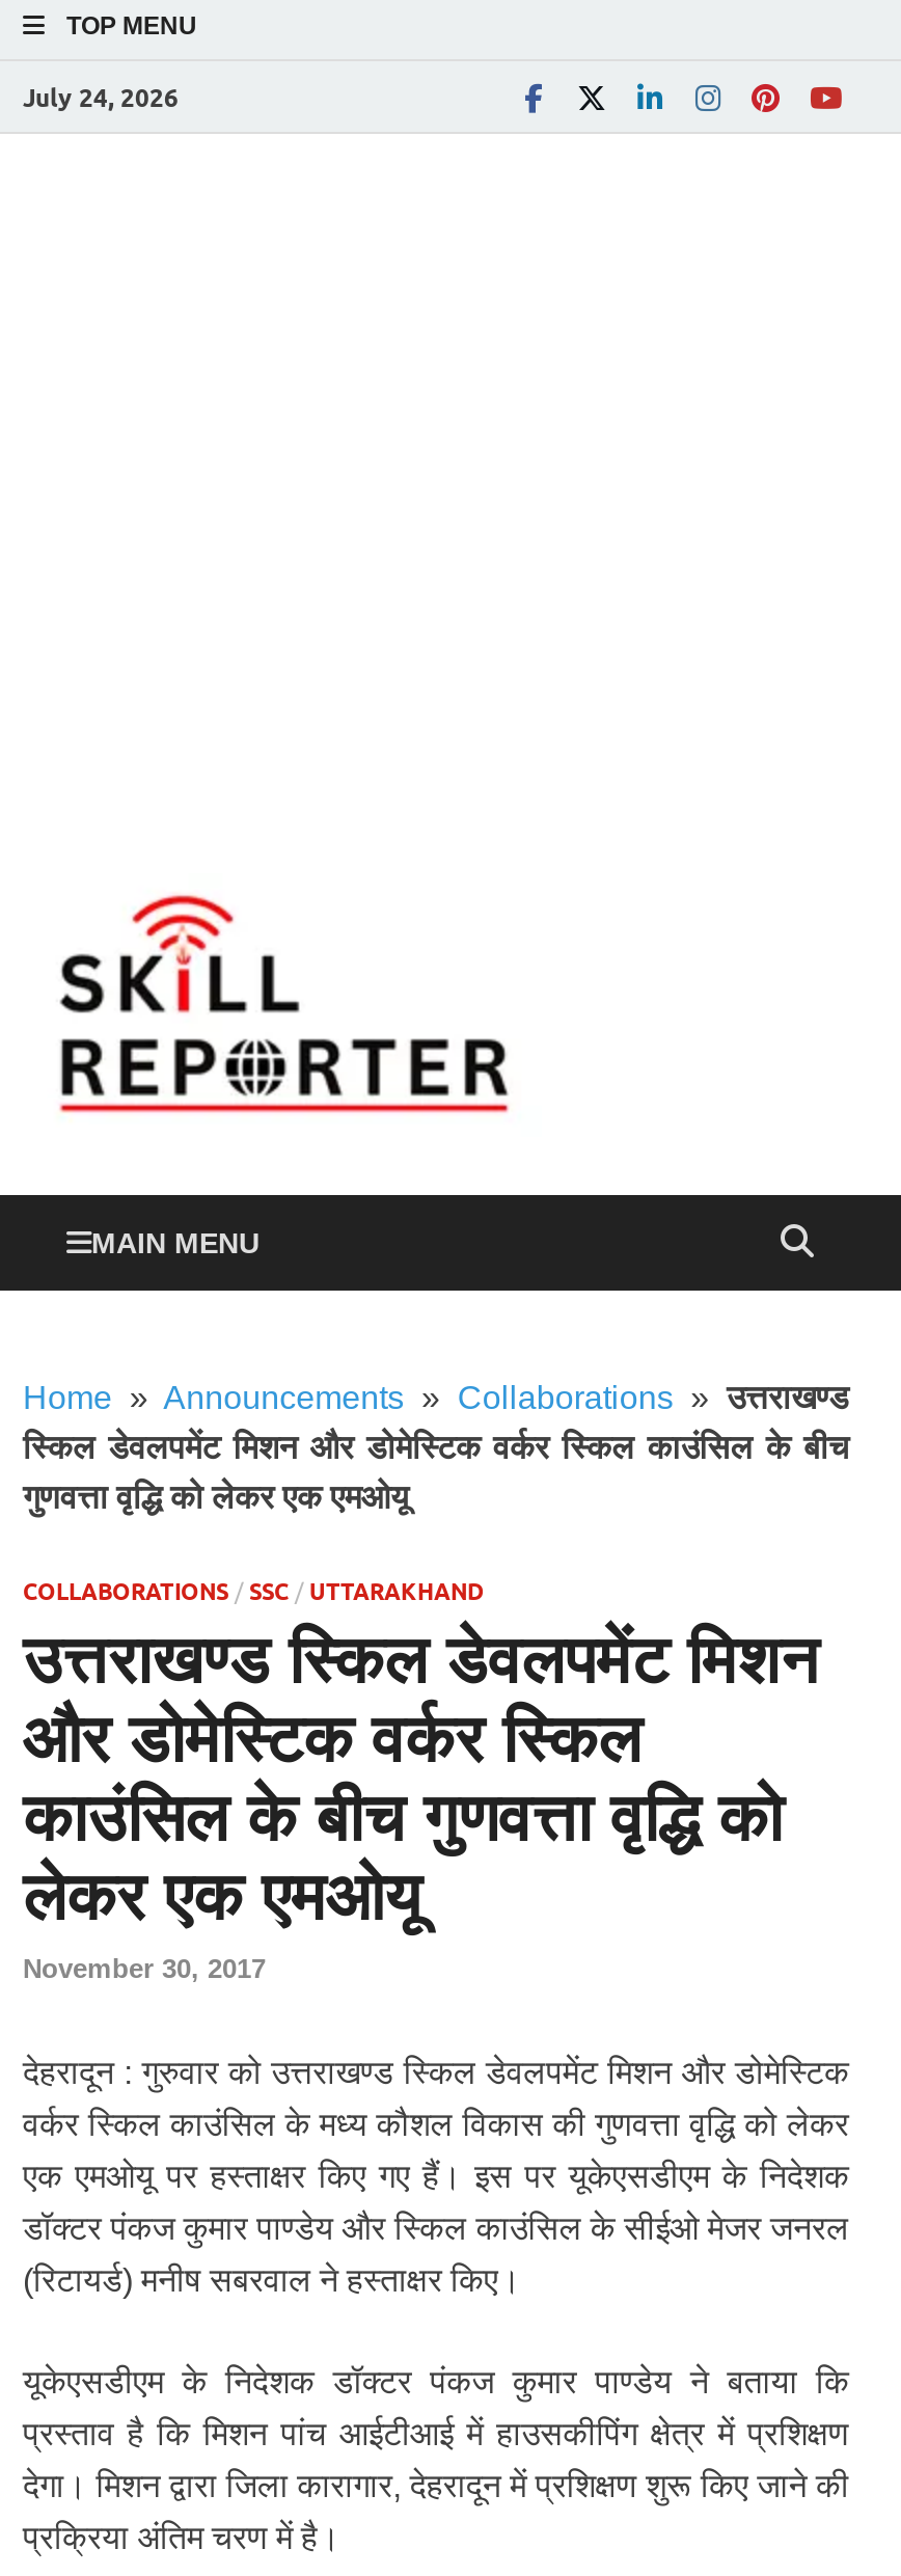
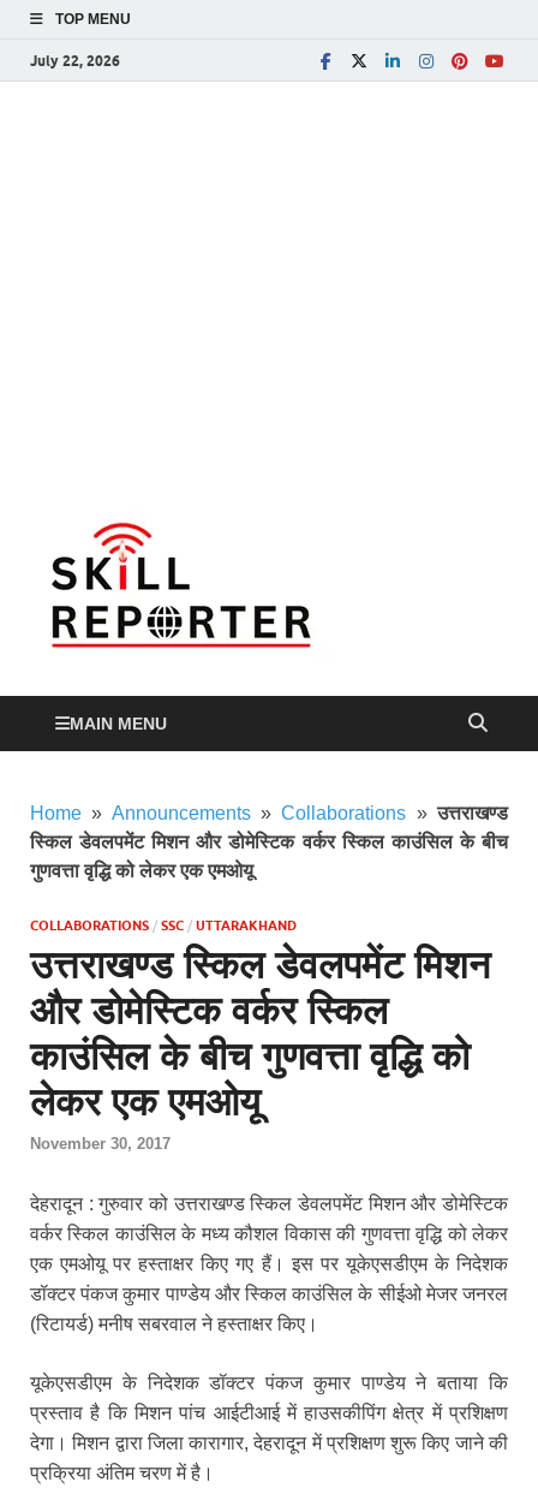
- July 24, 2026
+ July 22, 2026
